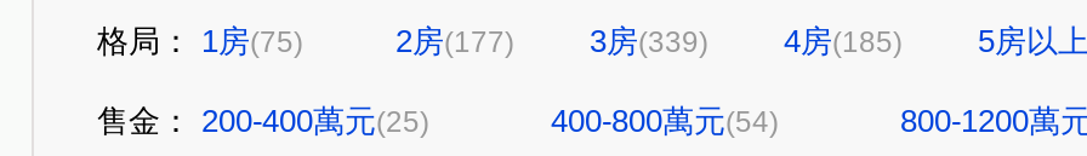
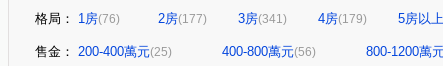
- 格局： 1房(75)
+ 格局： 1房(76)

- 3房(339)
+ 3房(341)

- 4房(185)
+ 4房(179)

- 400-800萬元(54)
+ 400-800萬元(56)
